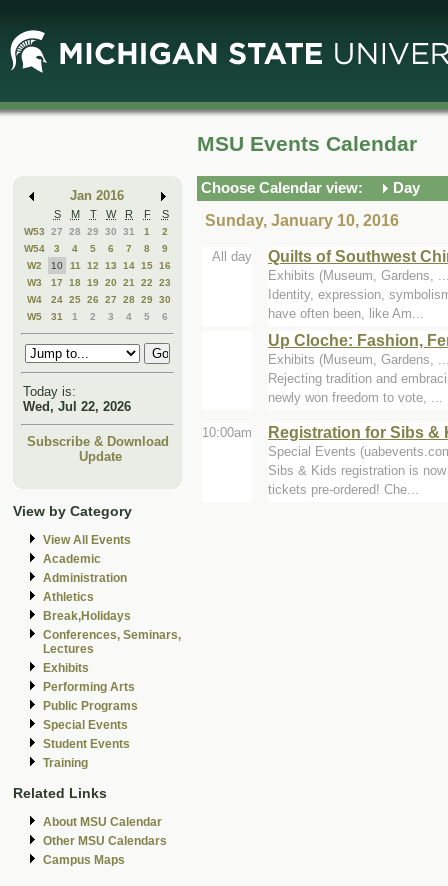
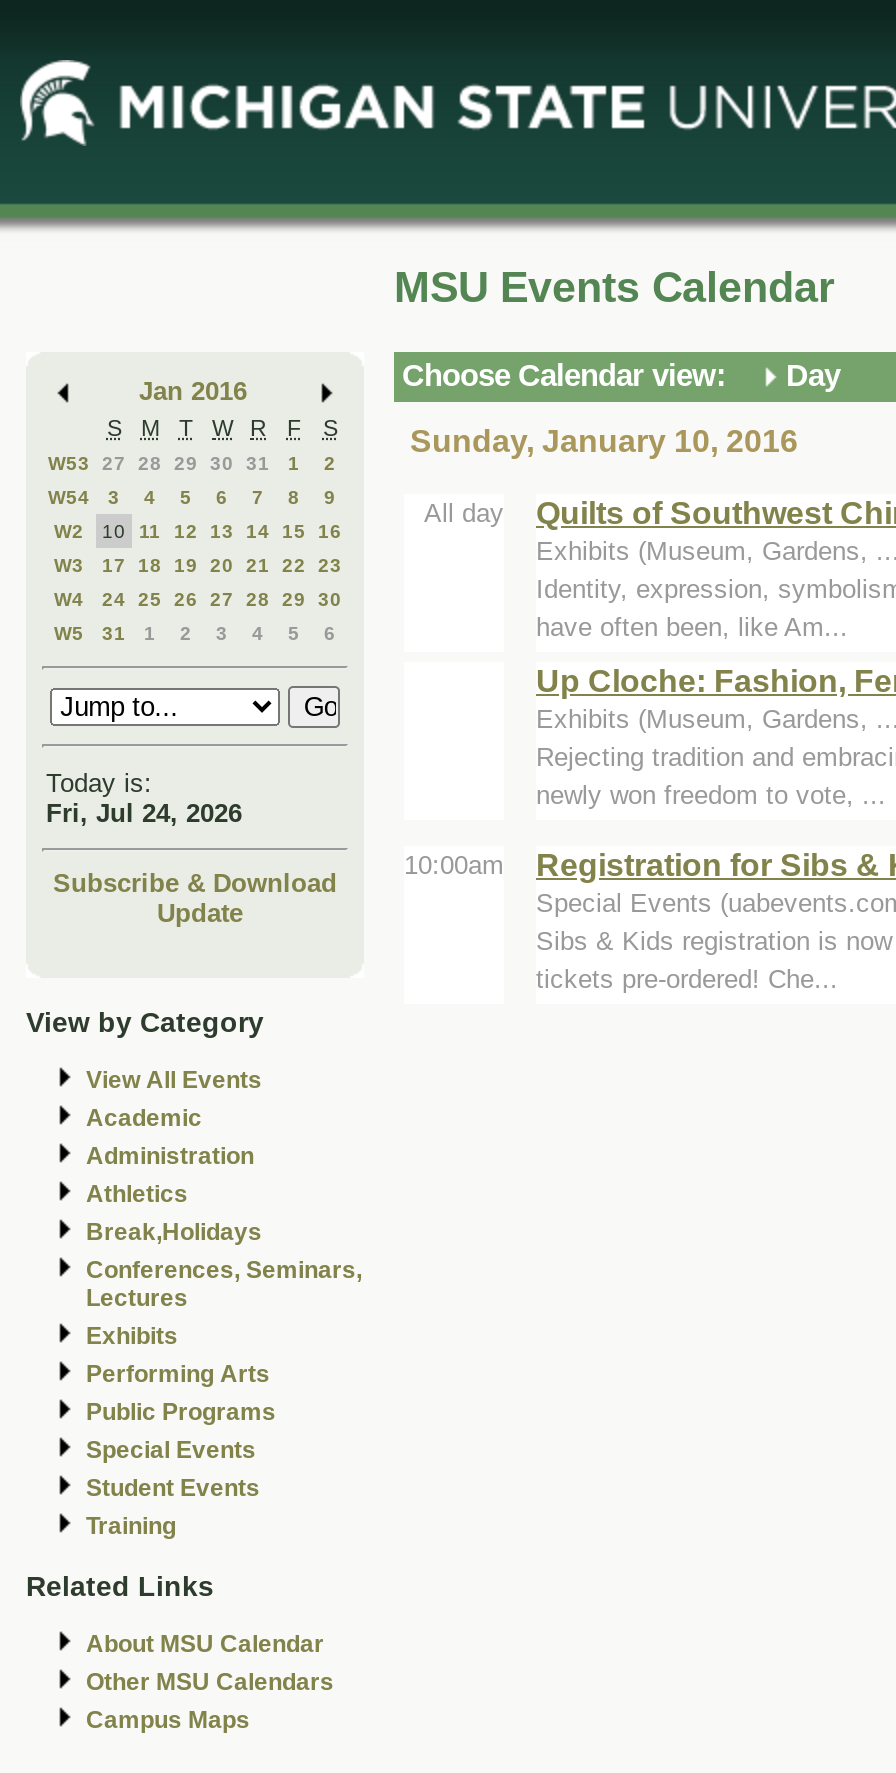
- Wed, Jul 22, 2026
+ Fri, Jul 24, 2026
